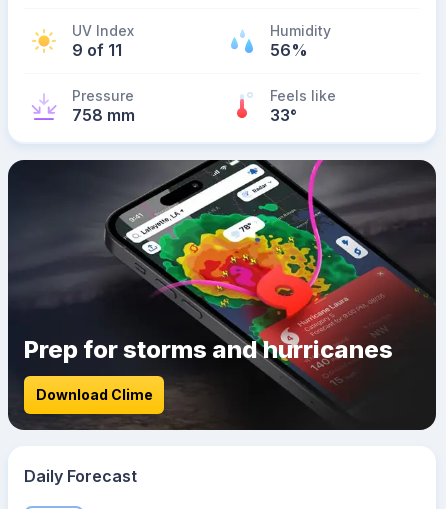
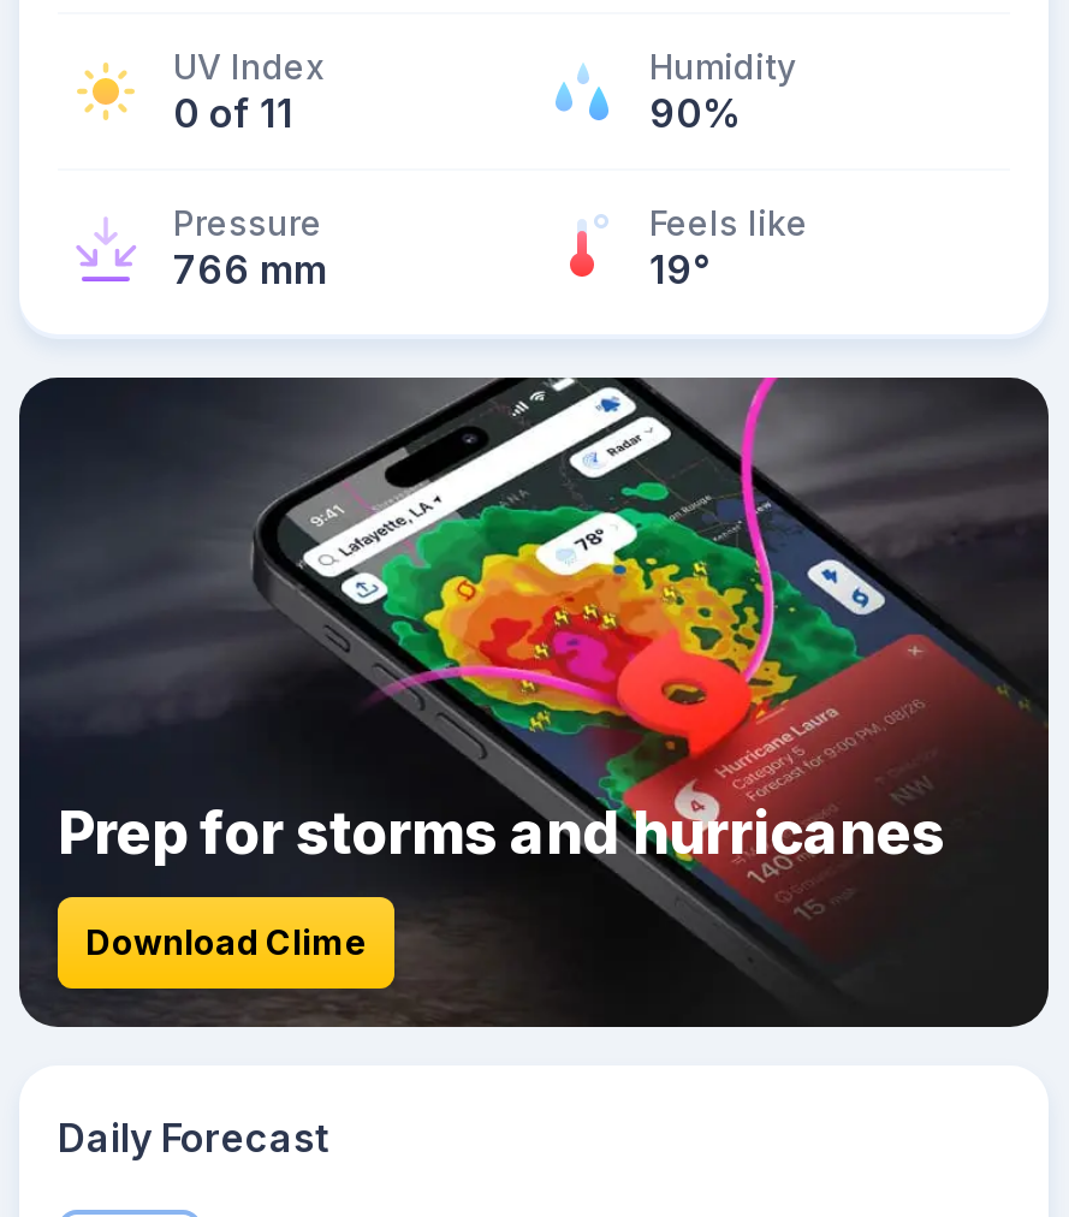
- 9 of 11
+ 0 of 11

- 56%
+ 90%

- 758 mm
+ 766 mm

- 33°
+ 19°
